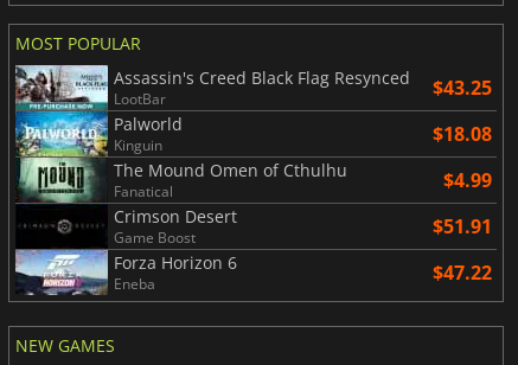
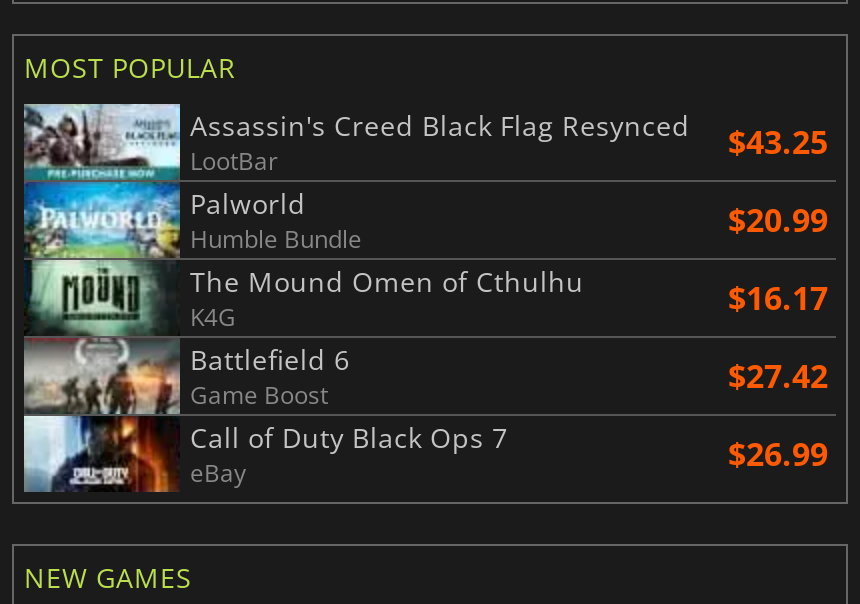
- Kinguin
- $18.08
+ Humble Bundle
+ $20.99

- Fanatical
- $4.99
+ K4G
+ $16.17

- [image]
- Crimson Desert
+ [image]
+ Battlefield 6

- $51.91
+ $27.42

- Forza Horizon 6
- Eneba
- $47.22
+ Call of Duty Black Ops 7
+ eBay
+ $26.99
